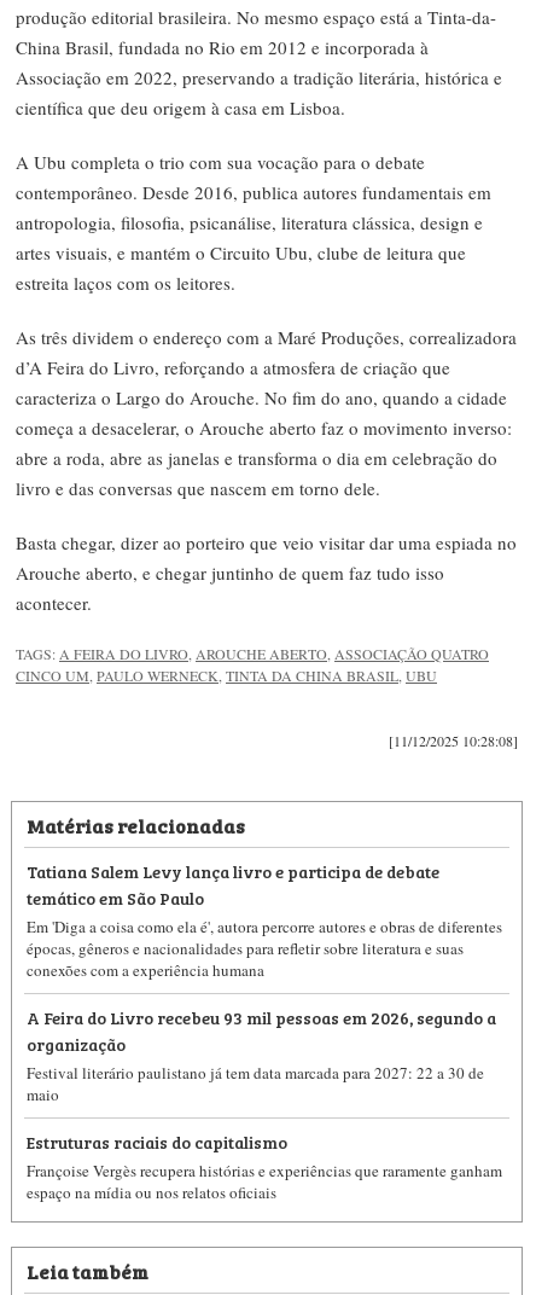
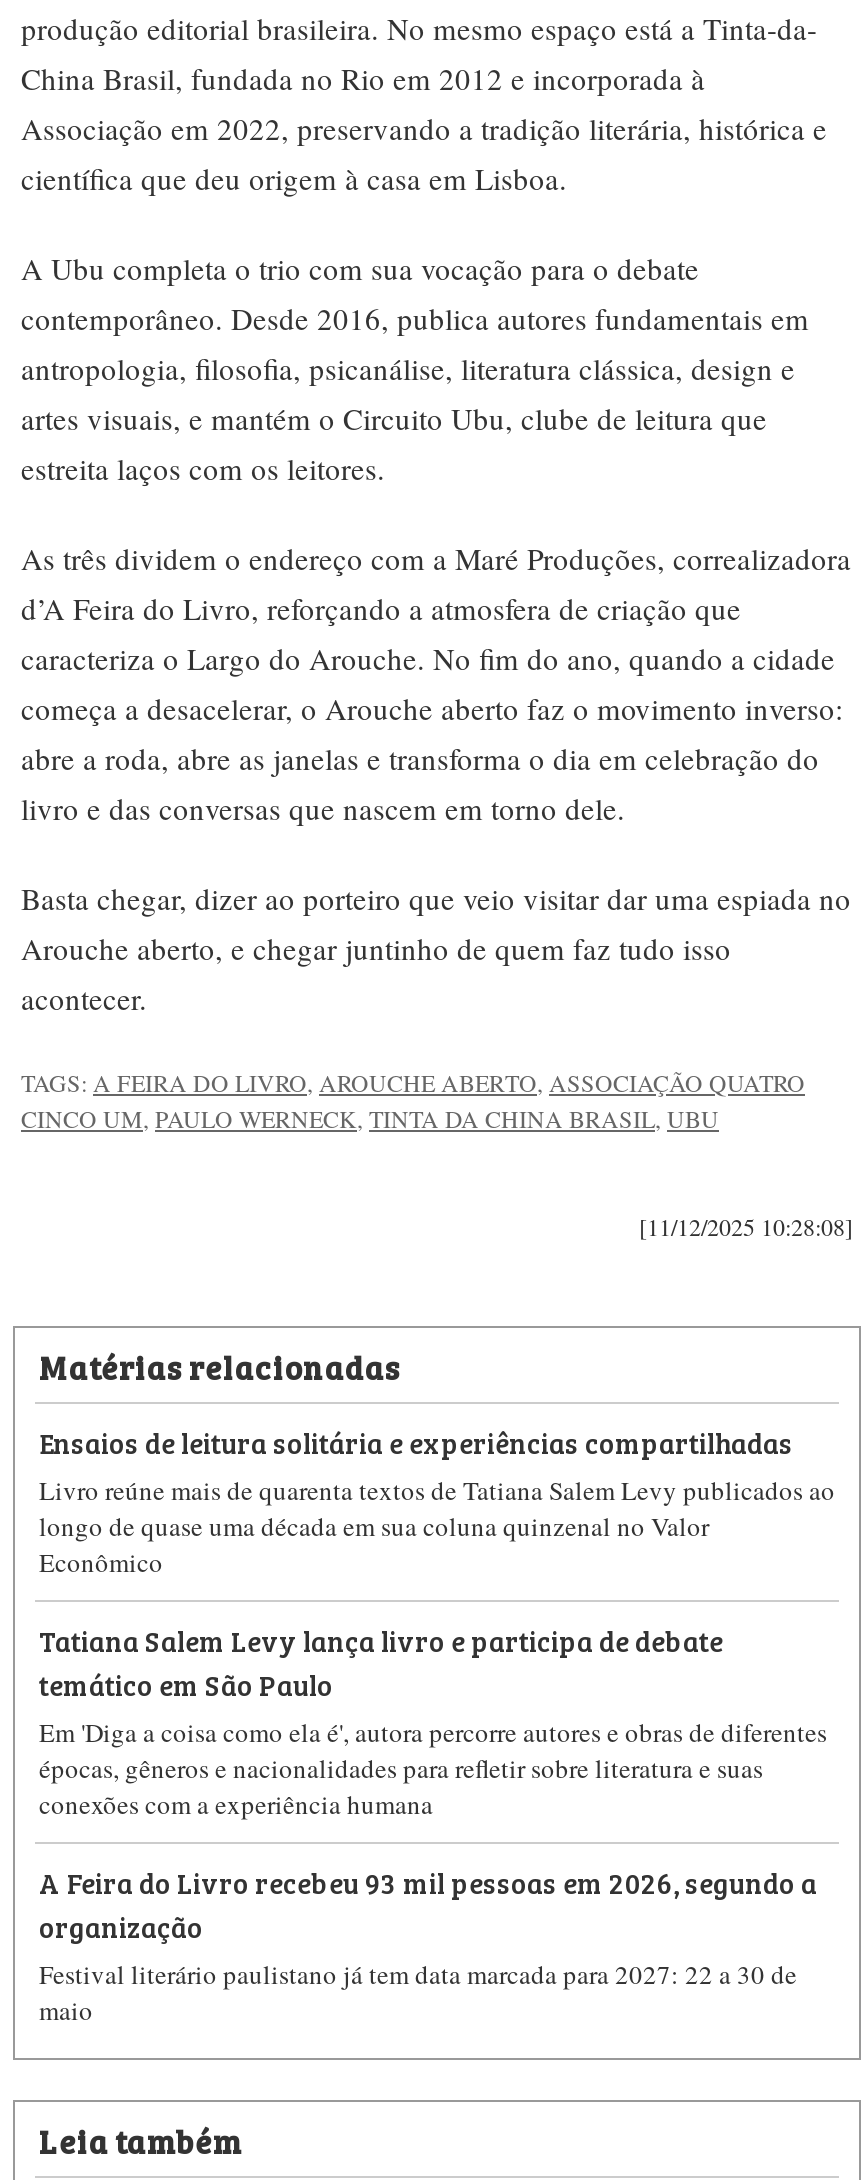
+ Ensaios de leitura solitária e experiências compartilhadas
+ Livro reúne mais de quarenta textos de Tatiana Salem Levy publicados ao
+ longo de quase uma década em sua coluna quinzenal no Valor
+ Econômico

moved down: Tatiana Salem Levy lança livro e participa de debate | temático em São Paulo | Em 'Diga a coisa como ela é', autora percorre autores e obras de diferentes | ... | Festival literário paulistano já tem data marcada para 2027: 22 a 30 de | maio

- Estruturas raciais do capitalismo
- Françoise Vergès recupera histórias e experiências que raramente ganham
- espaço na mídia ou nos relatos oficiais
